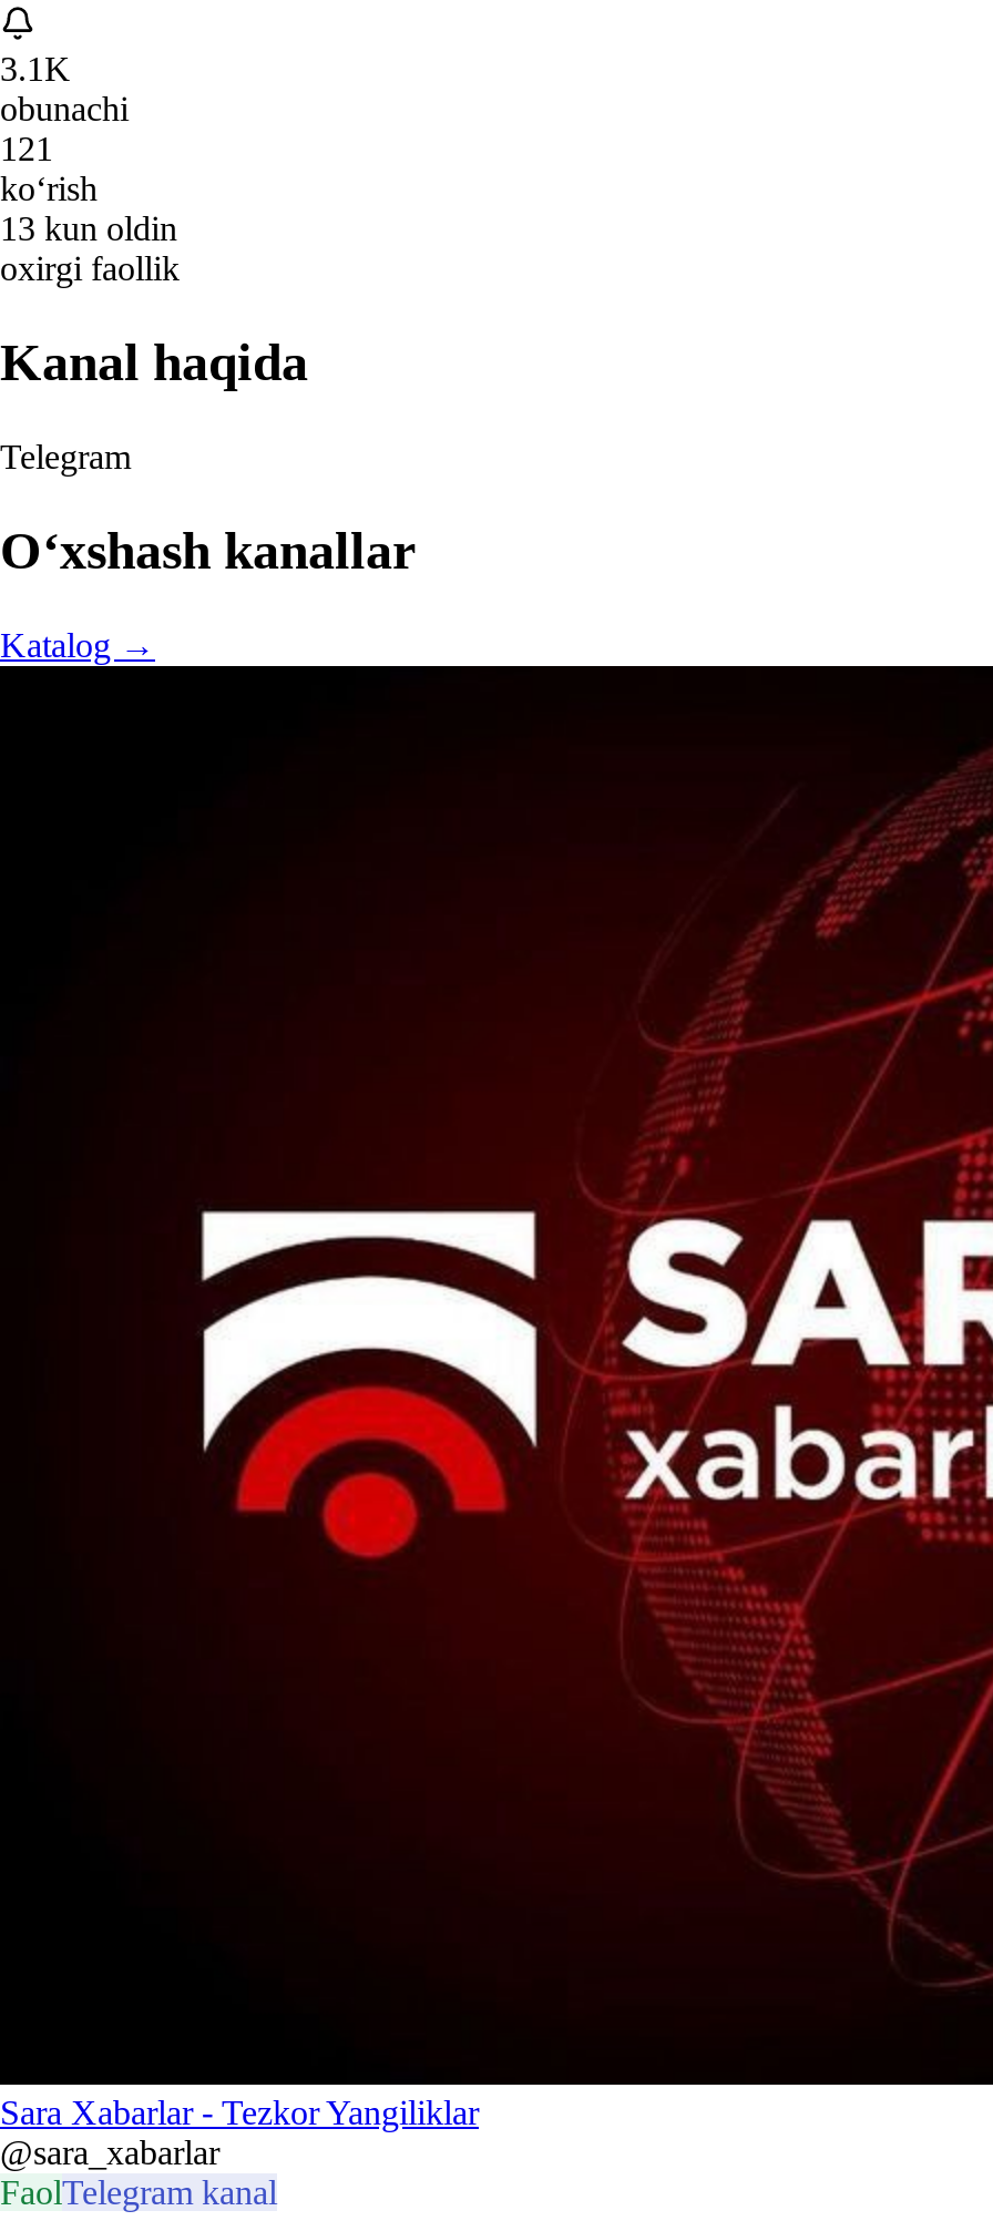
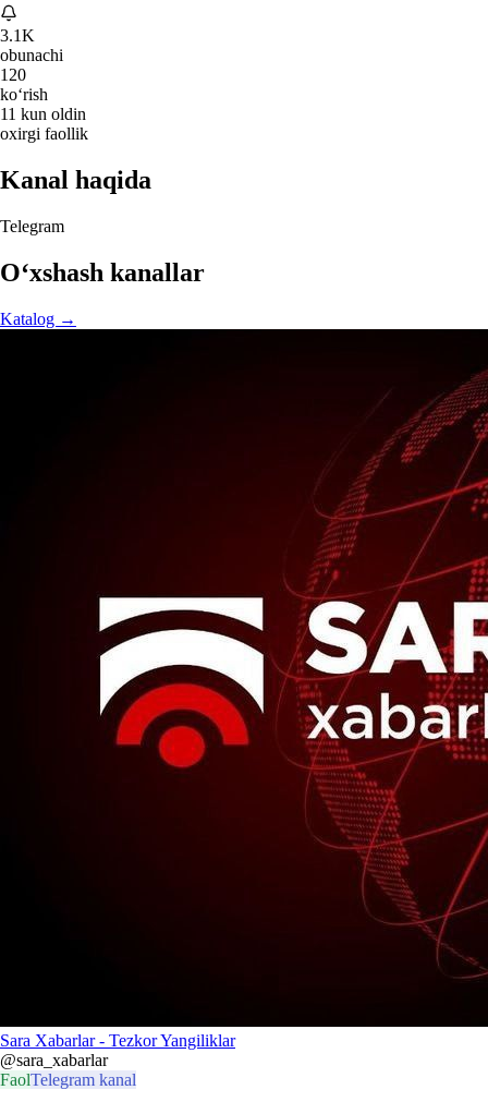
- 121
+ 120

- 13 kun oldin
+ 11 kun oldin
